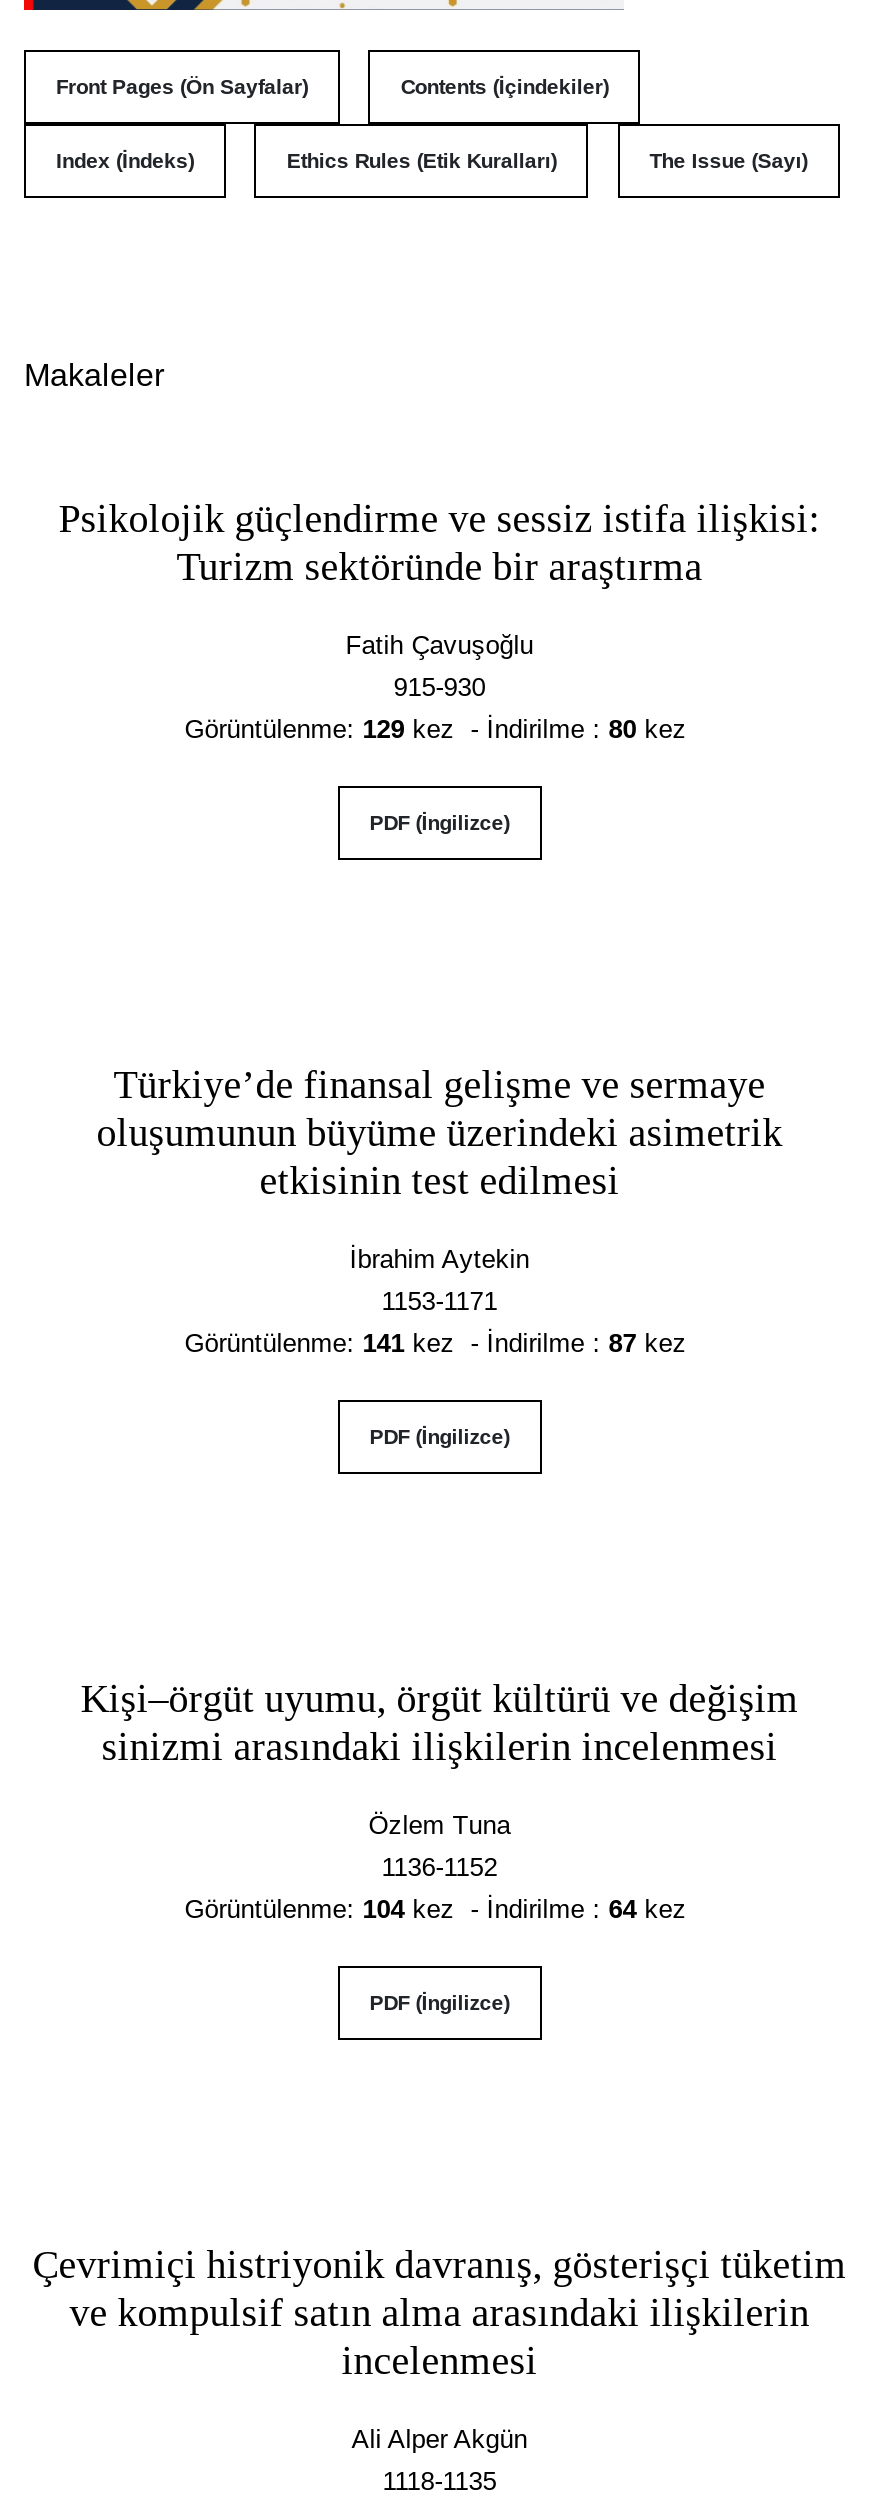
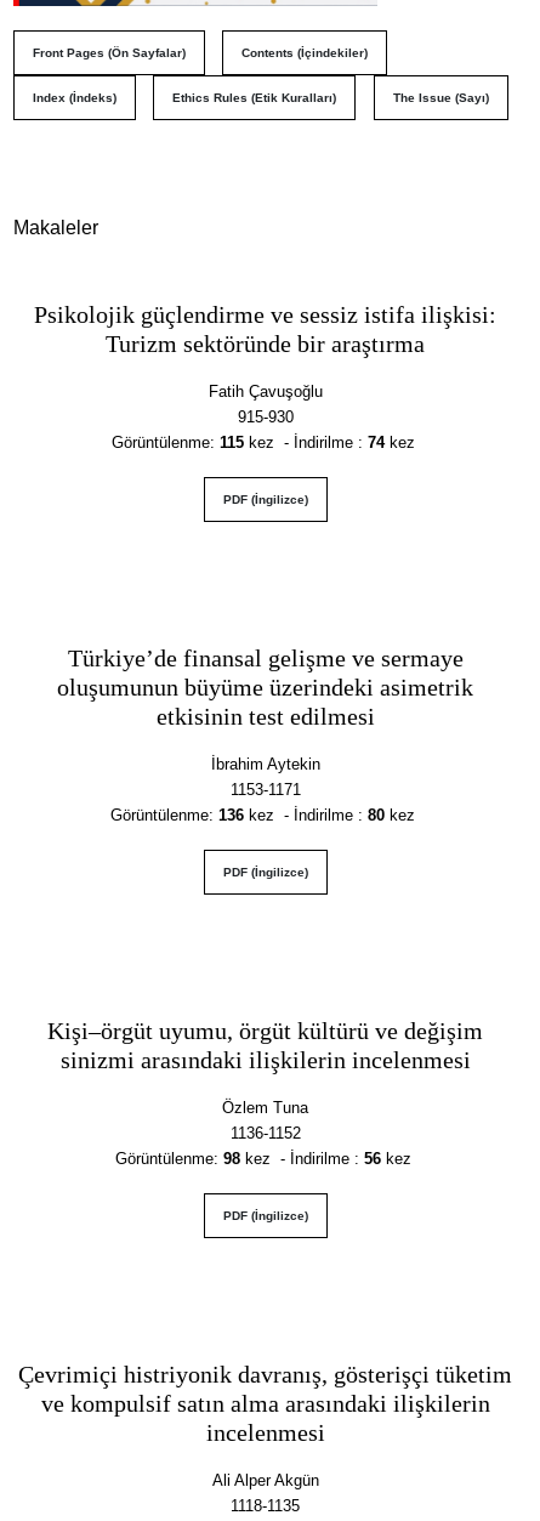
- Görüntülenme: 129 kez - İndirilme : 80 kez
+ Görüntülenme: 115 kez - İndirilme : 74 kez

- Görüntülenme: 141 kez - İndirilme : 87 kez
+ Görüntülenme: 136 kez - İndirilme : 80 kez

- Görüntülenme: 104 kez - İndirilme : 64 kez
+ Görüntülenme: 98 kez - İndirilme : 56 kez
